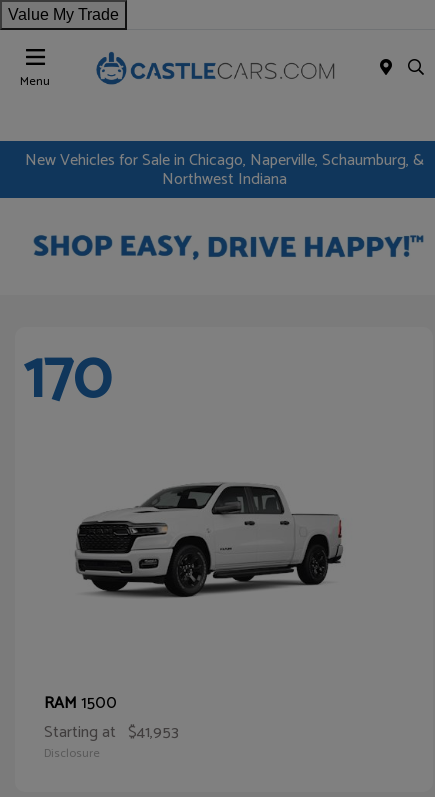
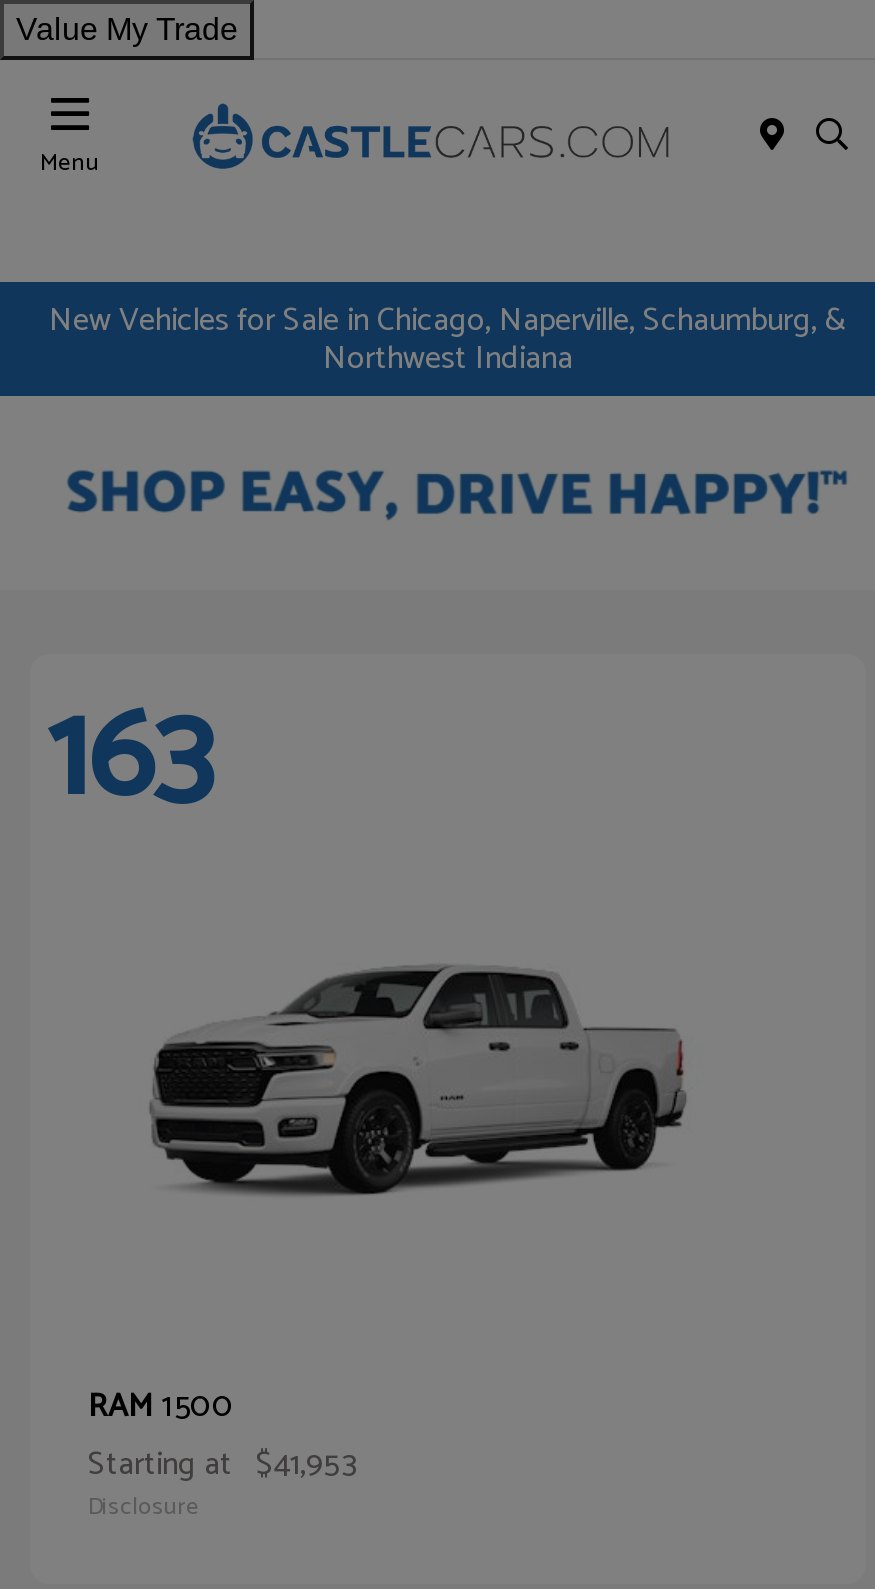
- 170
+ 163
